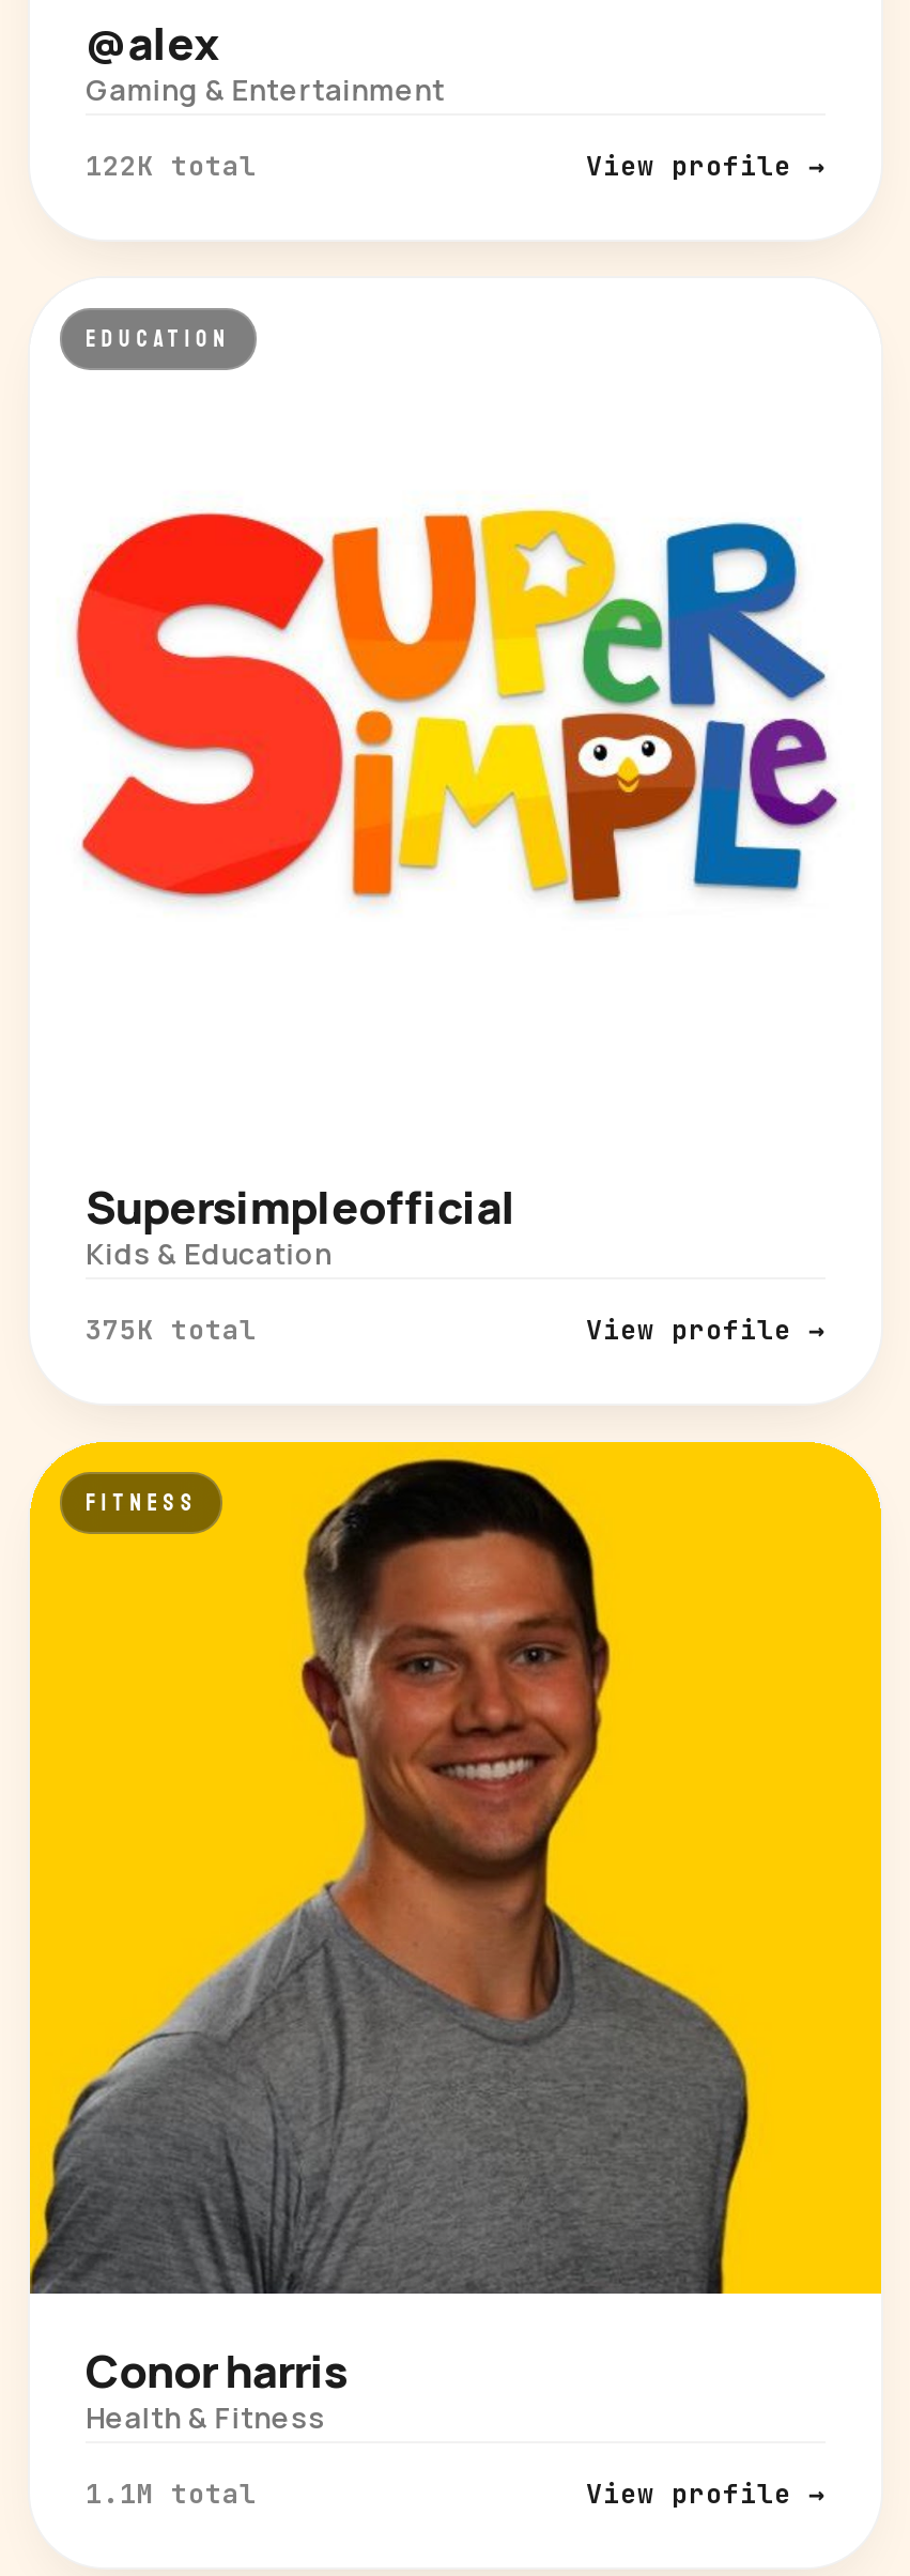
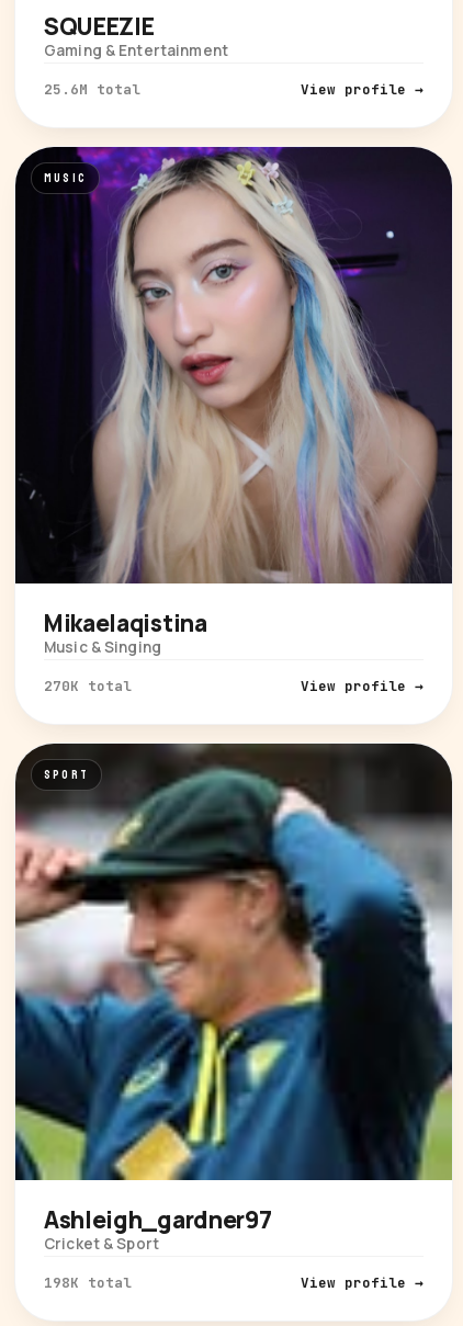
- @alex
+ SQUEEZIE

- 122K total
+ 25.6M total

- [image]
- EDUCATION
+ [image]
+ MUSIC

- Supersimpleofficial
- Kids & Education
+ Mikaelaqistina
+ Music & Singing

- 375K total
+ 270K total

- [image]
- FITNESS
+ [image]
+ SPORT

- Conor harris
- Health & Fitness
+ Ashleigh_gardner97
+ Cricket & Sport

- 1.1M total
+ 198K total
